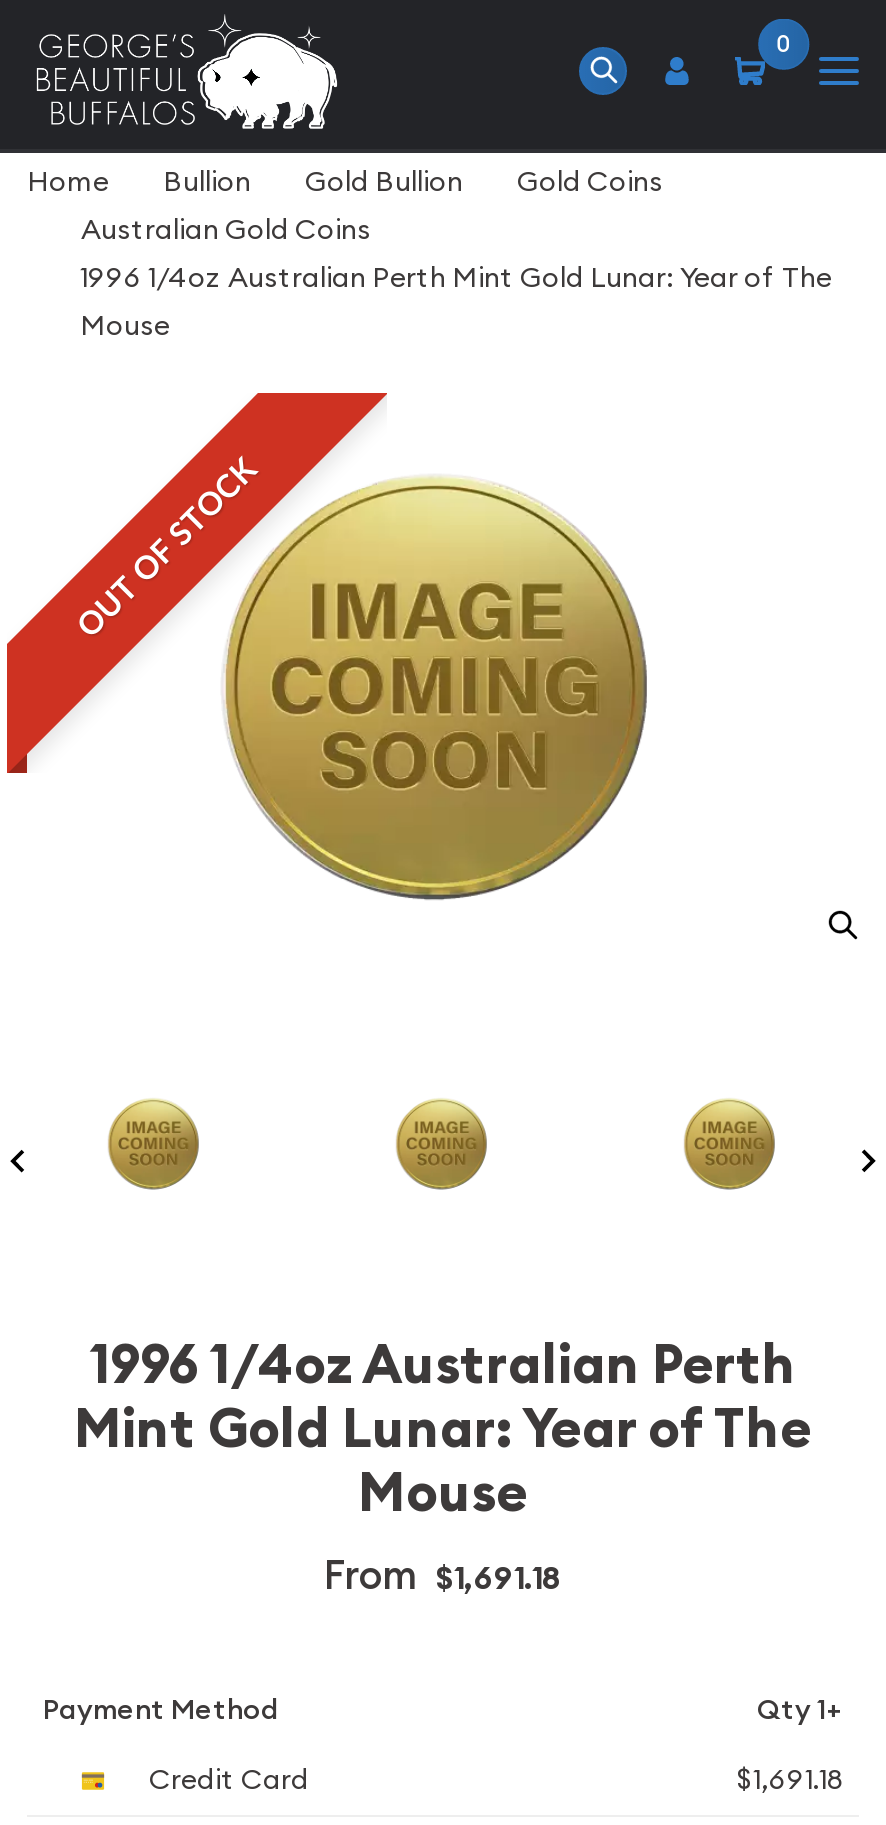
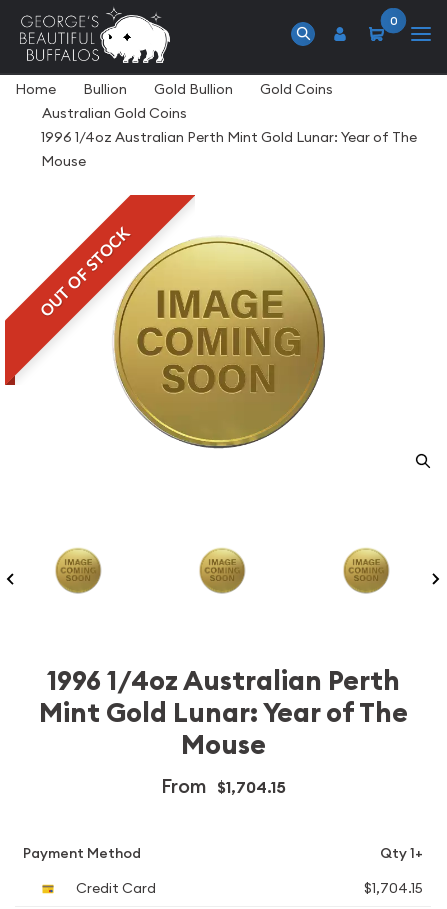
- From $1,691.18
+ From $1,704.15

- $1,691.18
+ $1,704.15
